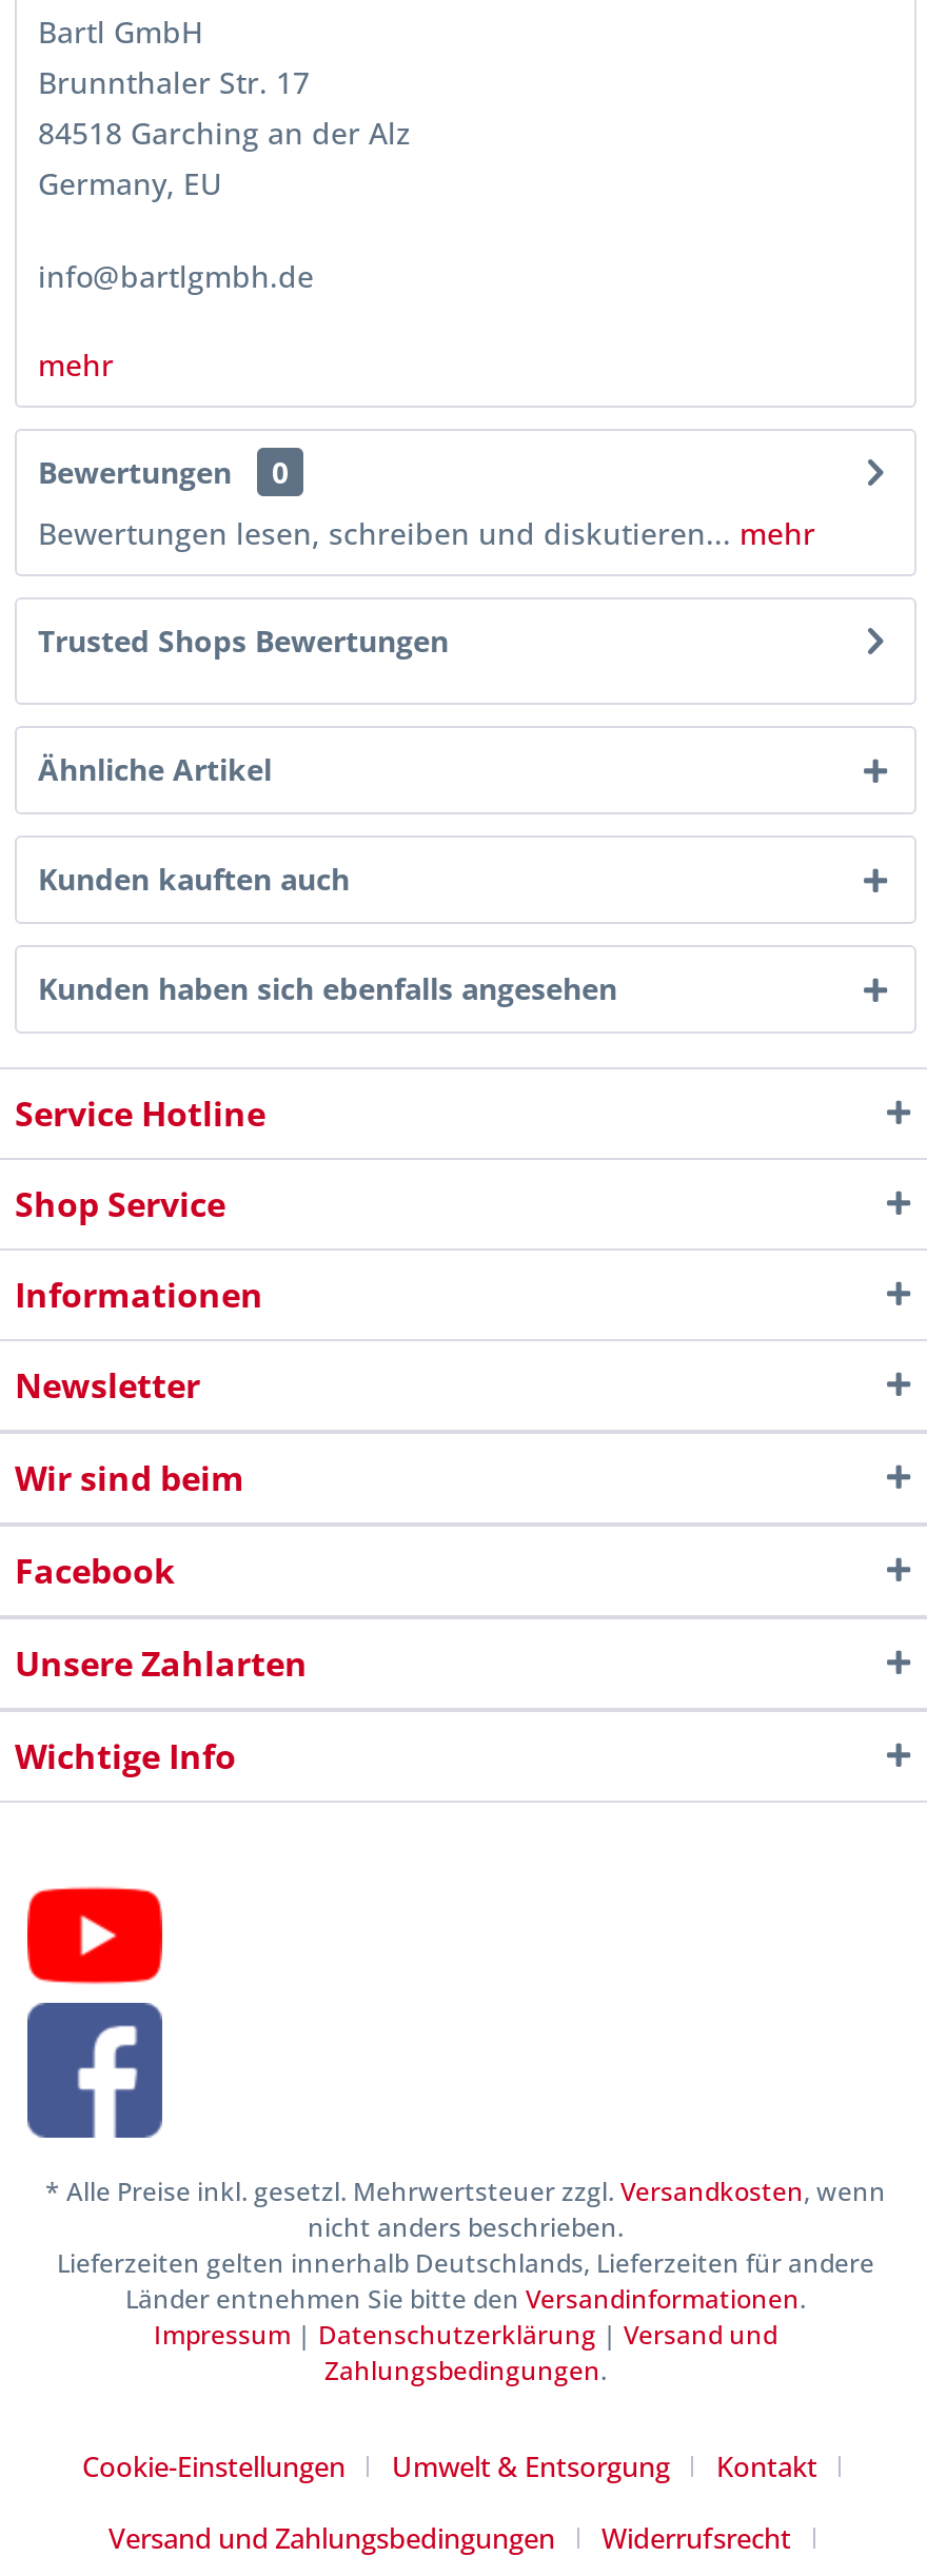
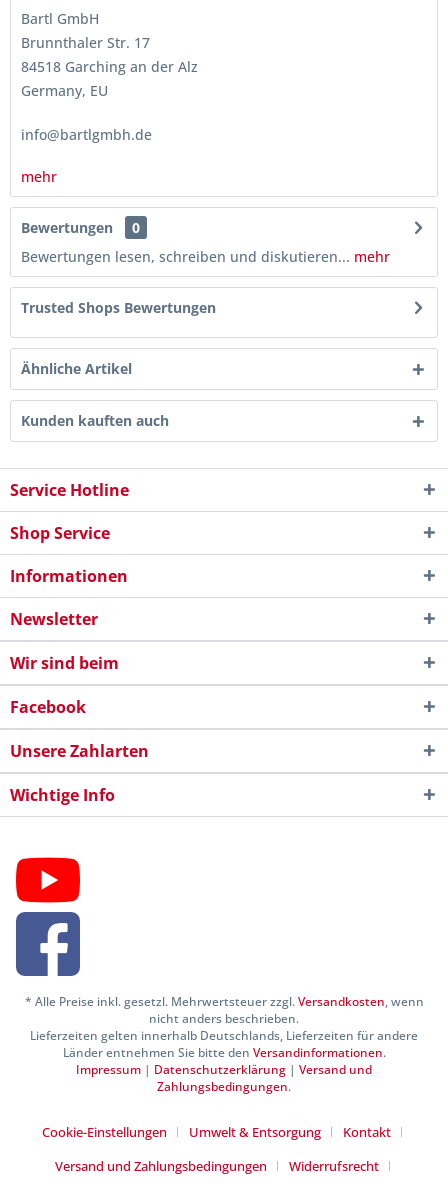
- Kunden haben sich ebenfalls angesehen
